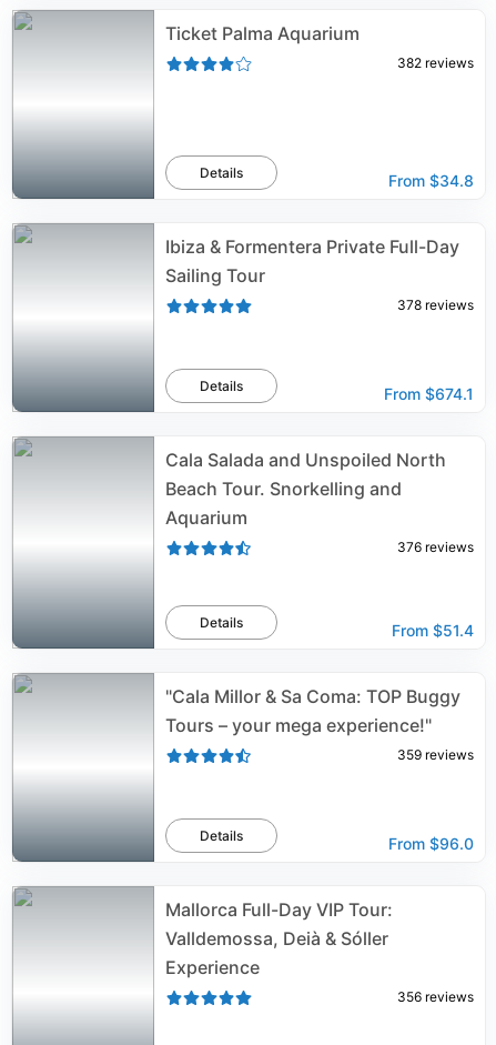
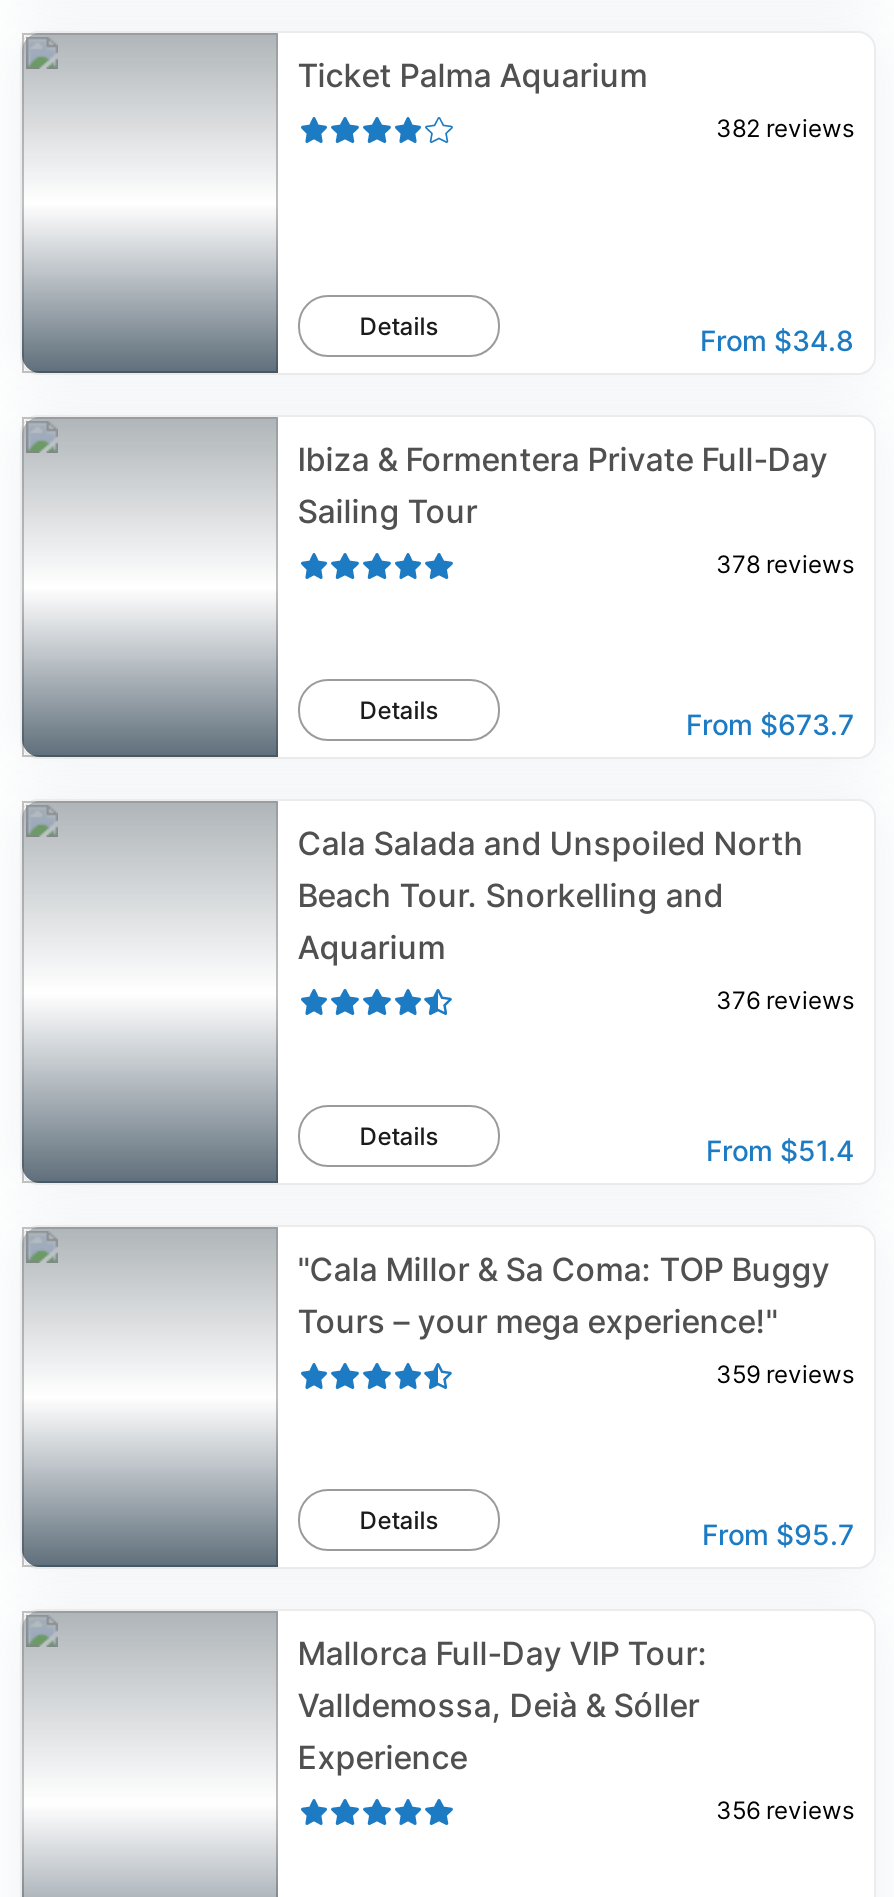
- From $674.1
+ From $673.7

- From $96.0
+ From $95.7
